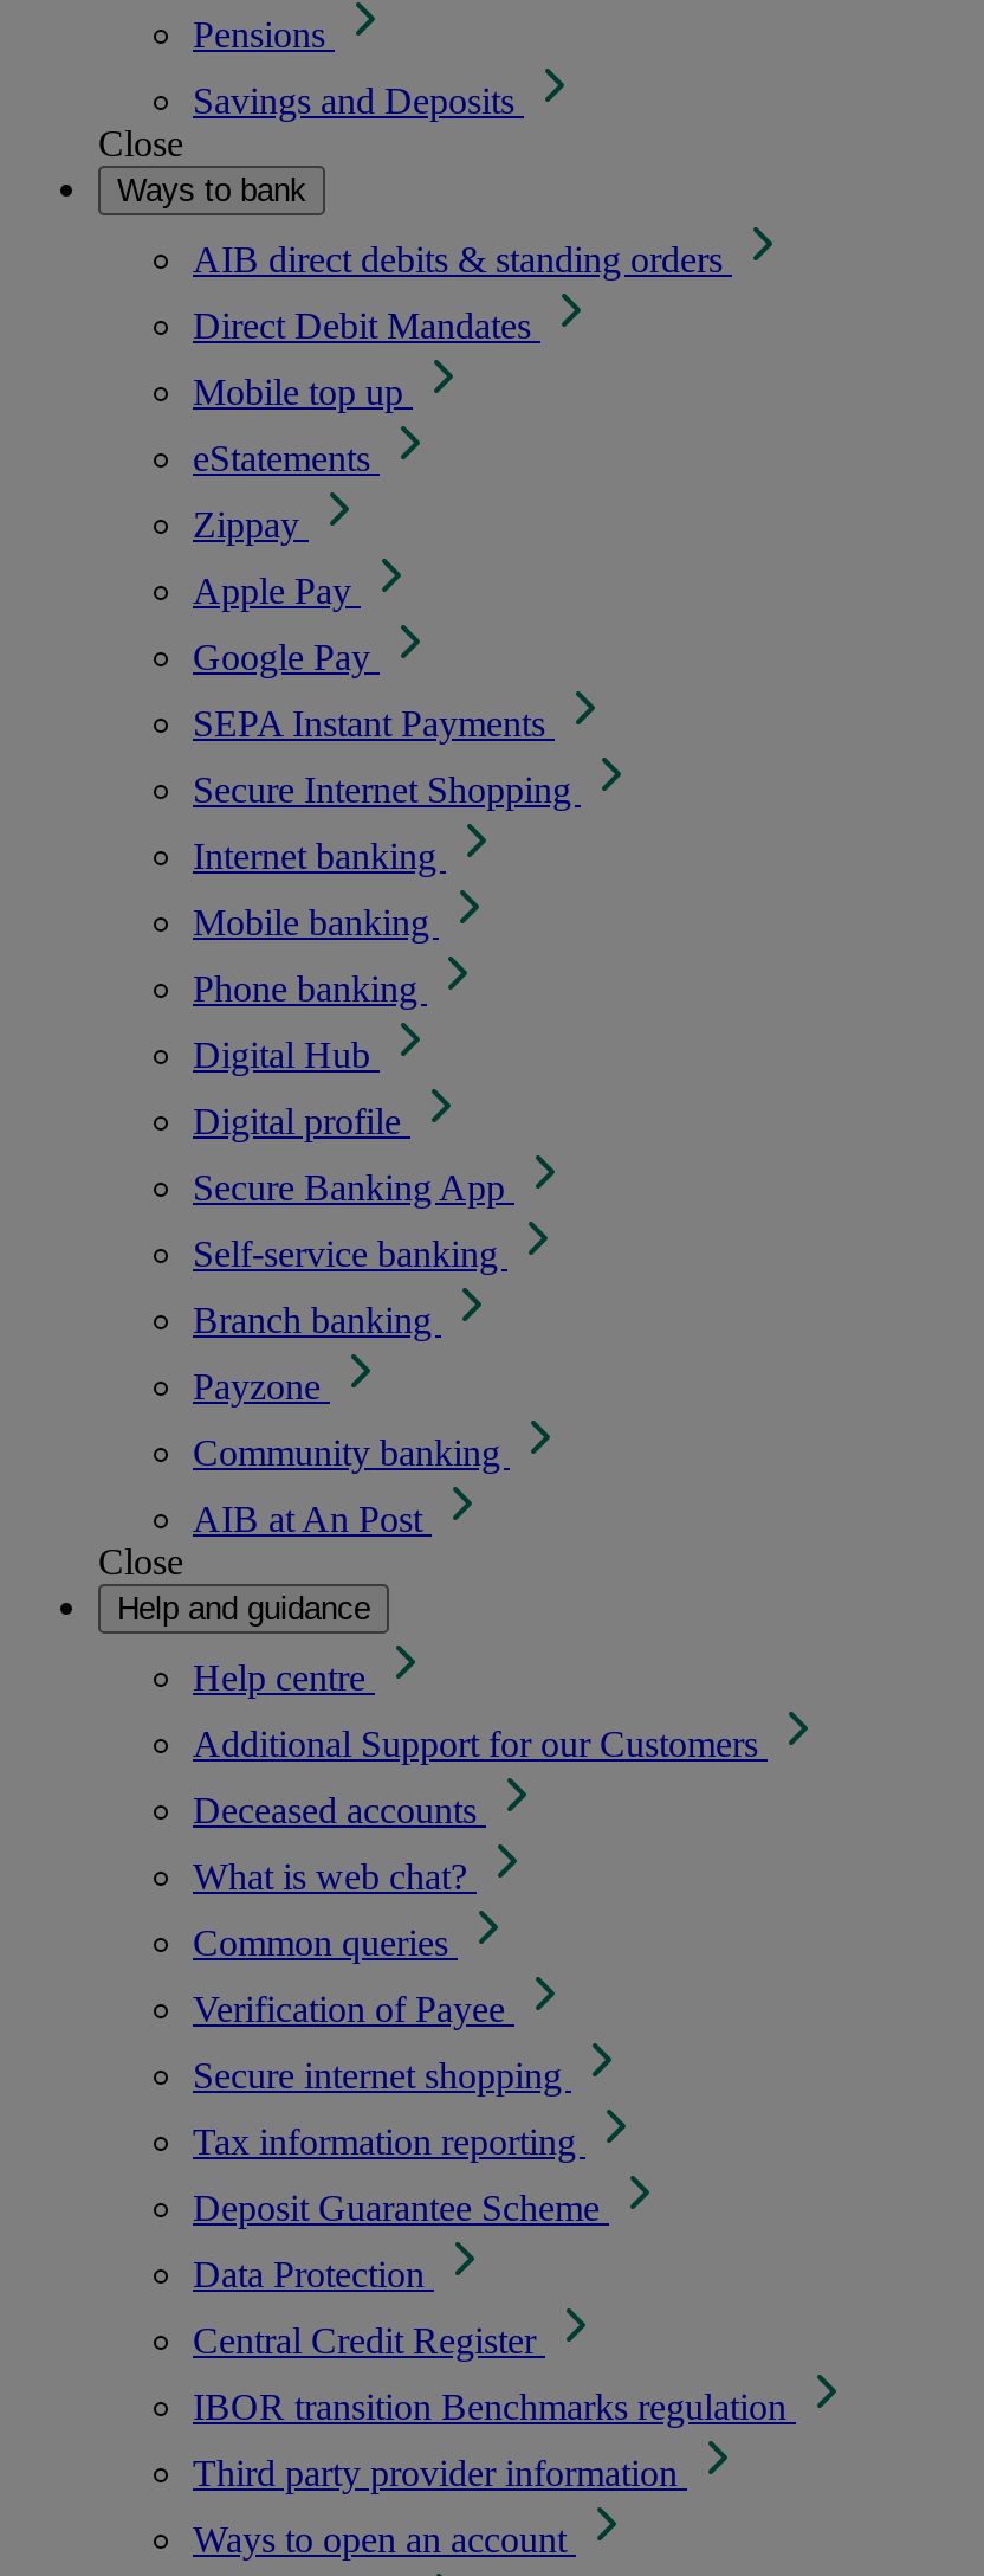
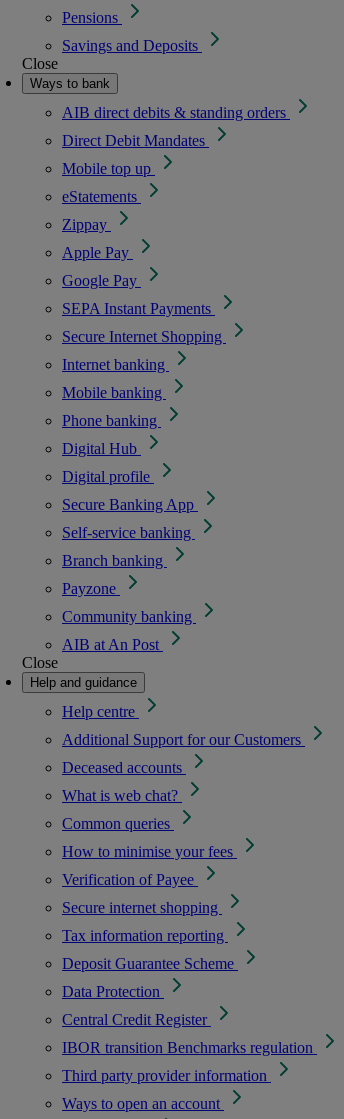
+ How to minimise your fees
